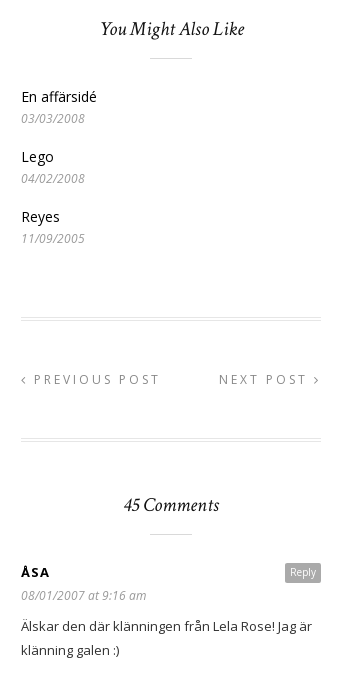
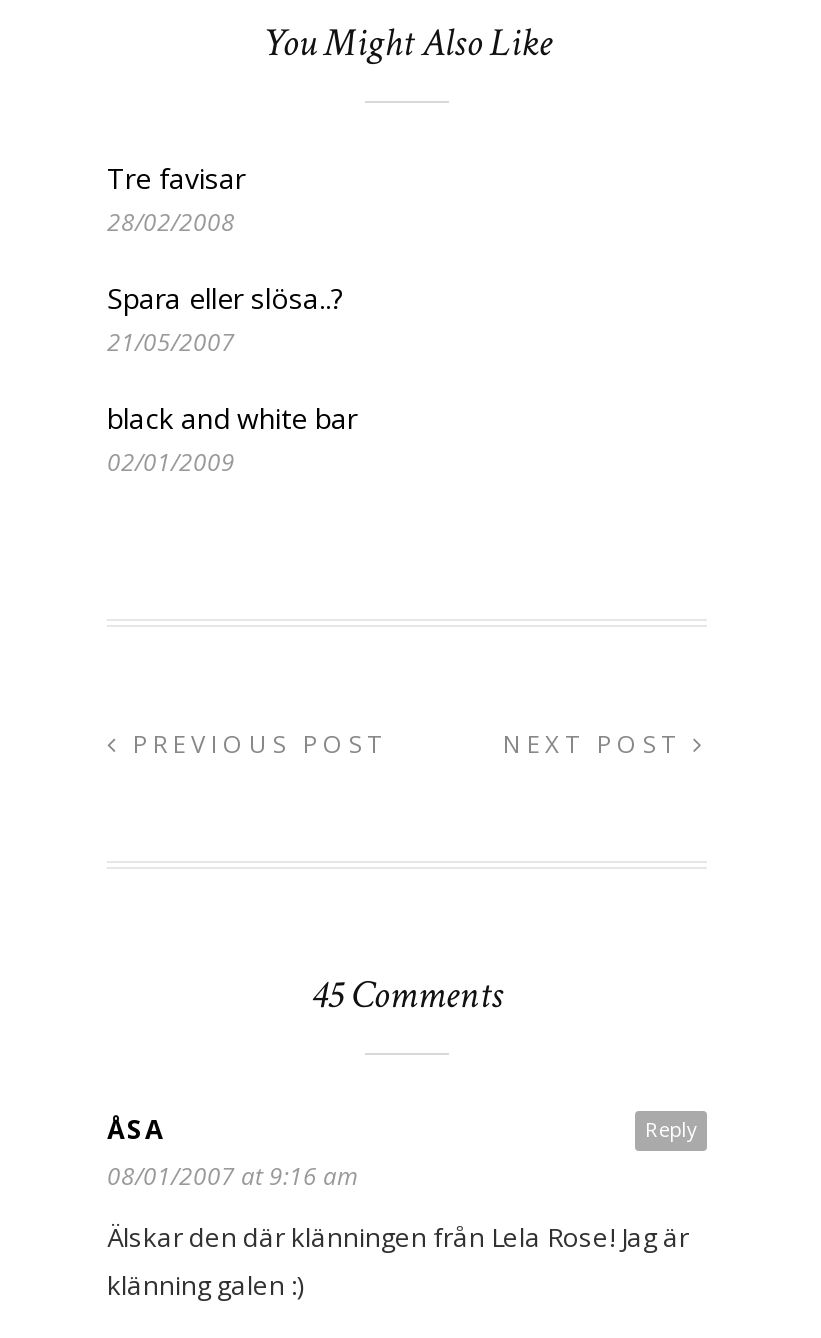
- En affärsidé
- 03/03/2008
+ Tre favisar
+ 28/02/2008

- Lego
- 04/02/2008
+ Spara eller slösa..?
+ 21/05/2007

- Reyes
- 11/09/2005
+ black and white bar
+ 02/01/2009
